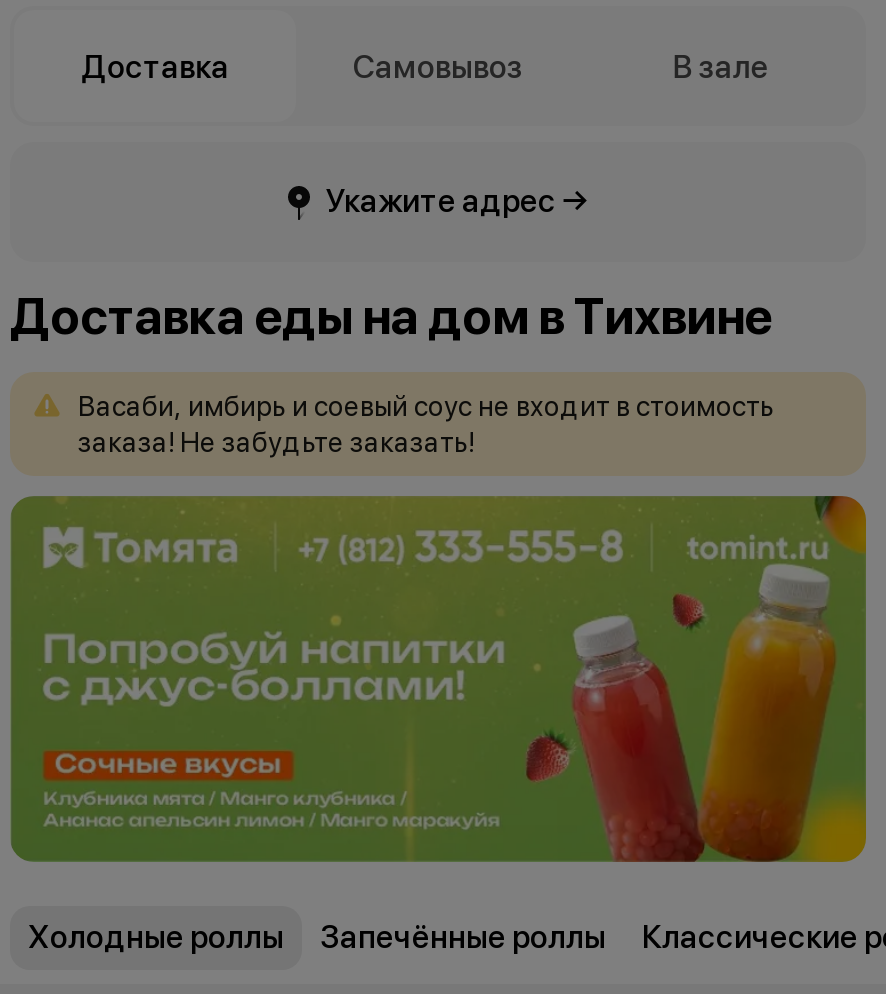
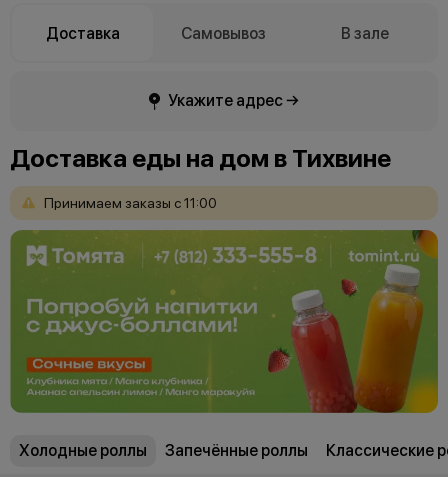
- Васаби, имбирь и соевый соус не входит в стоимость
- заказа! Не забудьте заказать!
+ Принимаем заказы с 11:00
